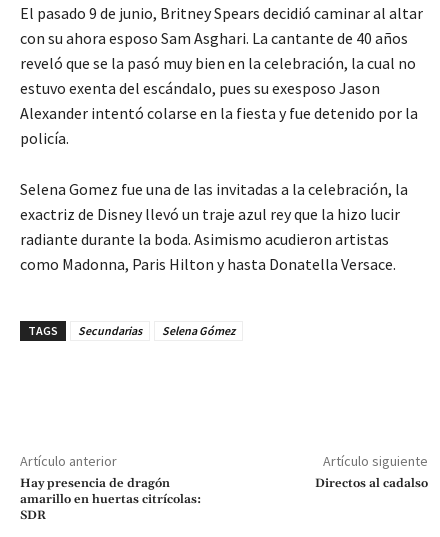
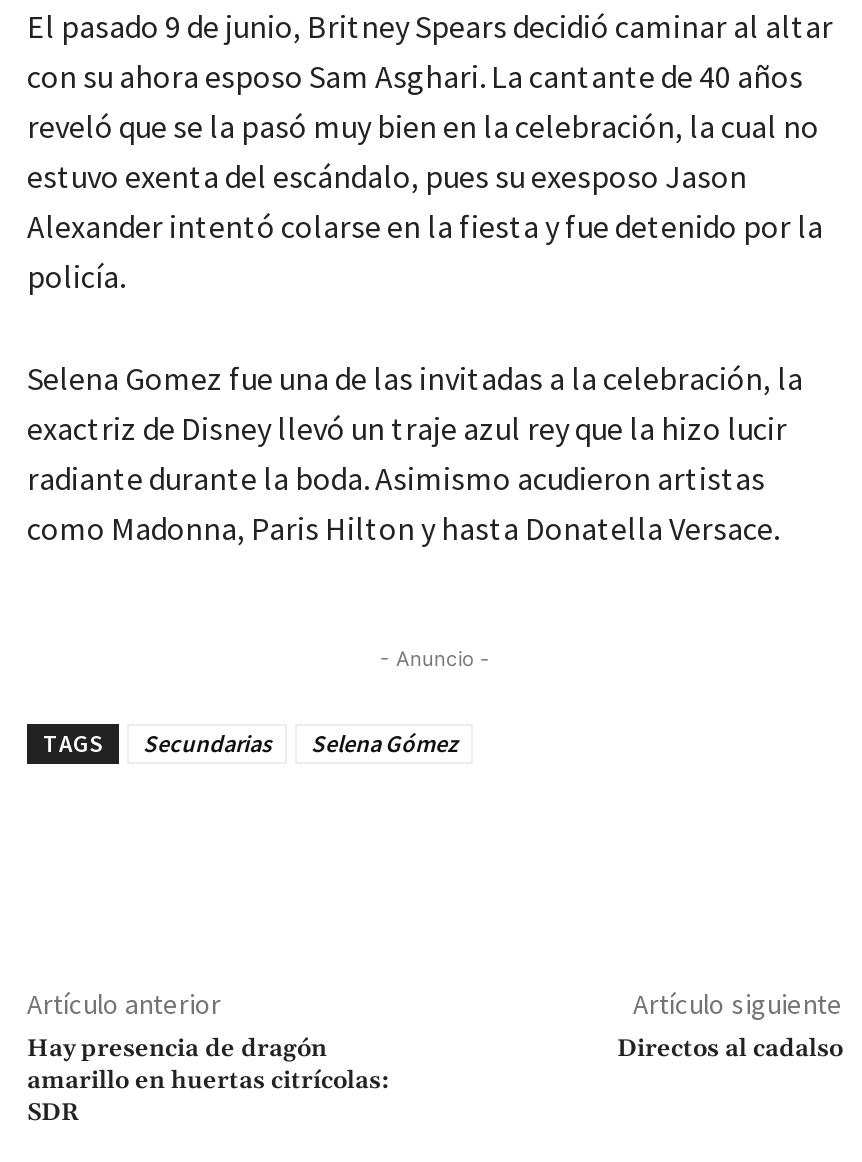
+ - Anuncio -
